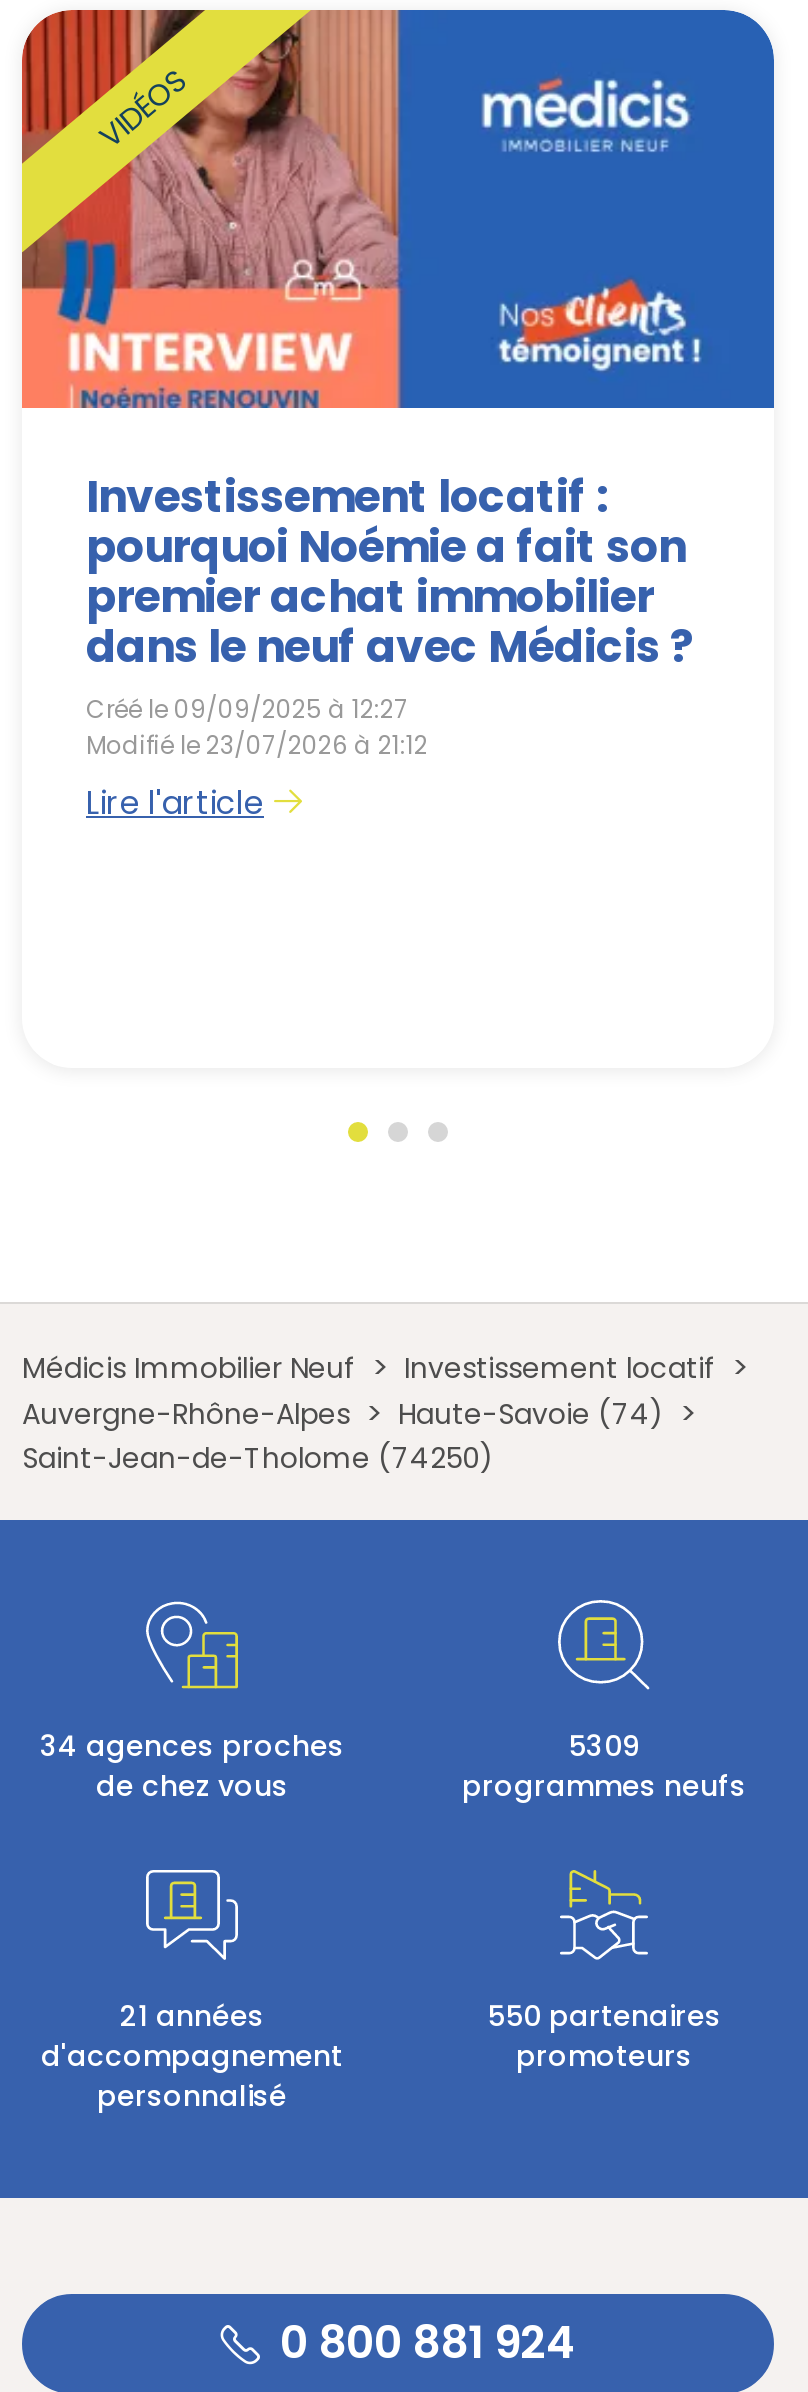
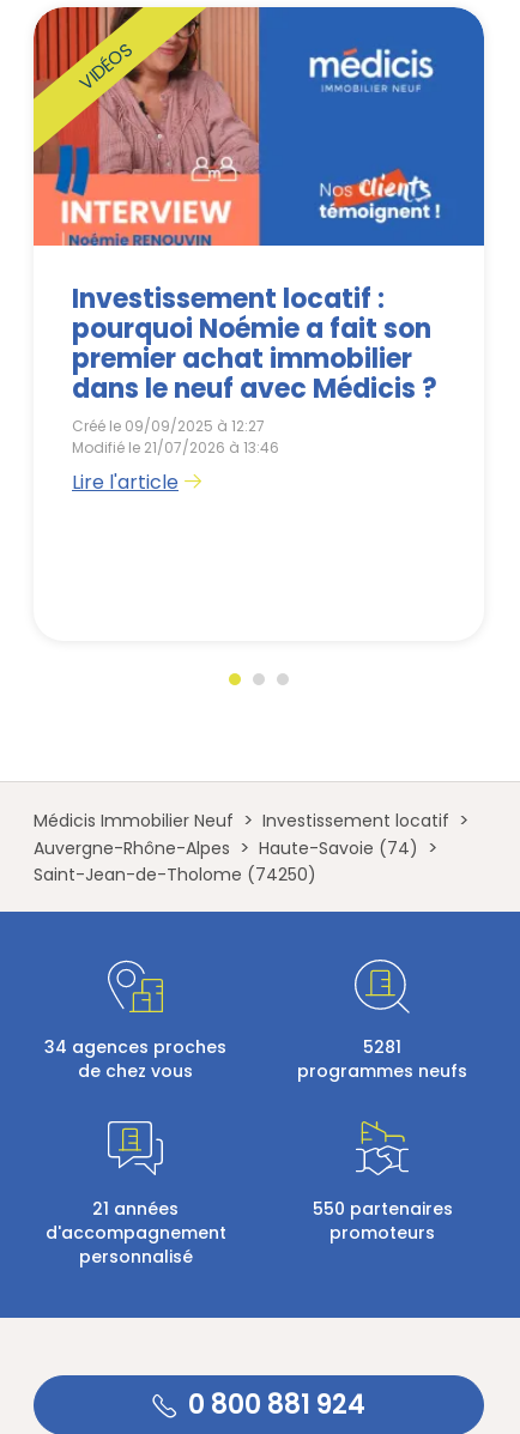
- Modifié le 23/07/2026 à 21:12
+ Modifié le 21/07/2026 à 13:46

- 5309
+ 5281
